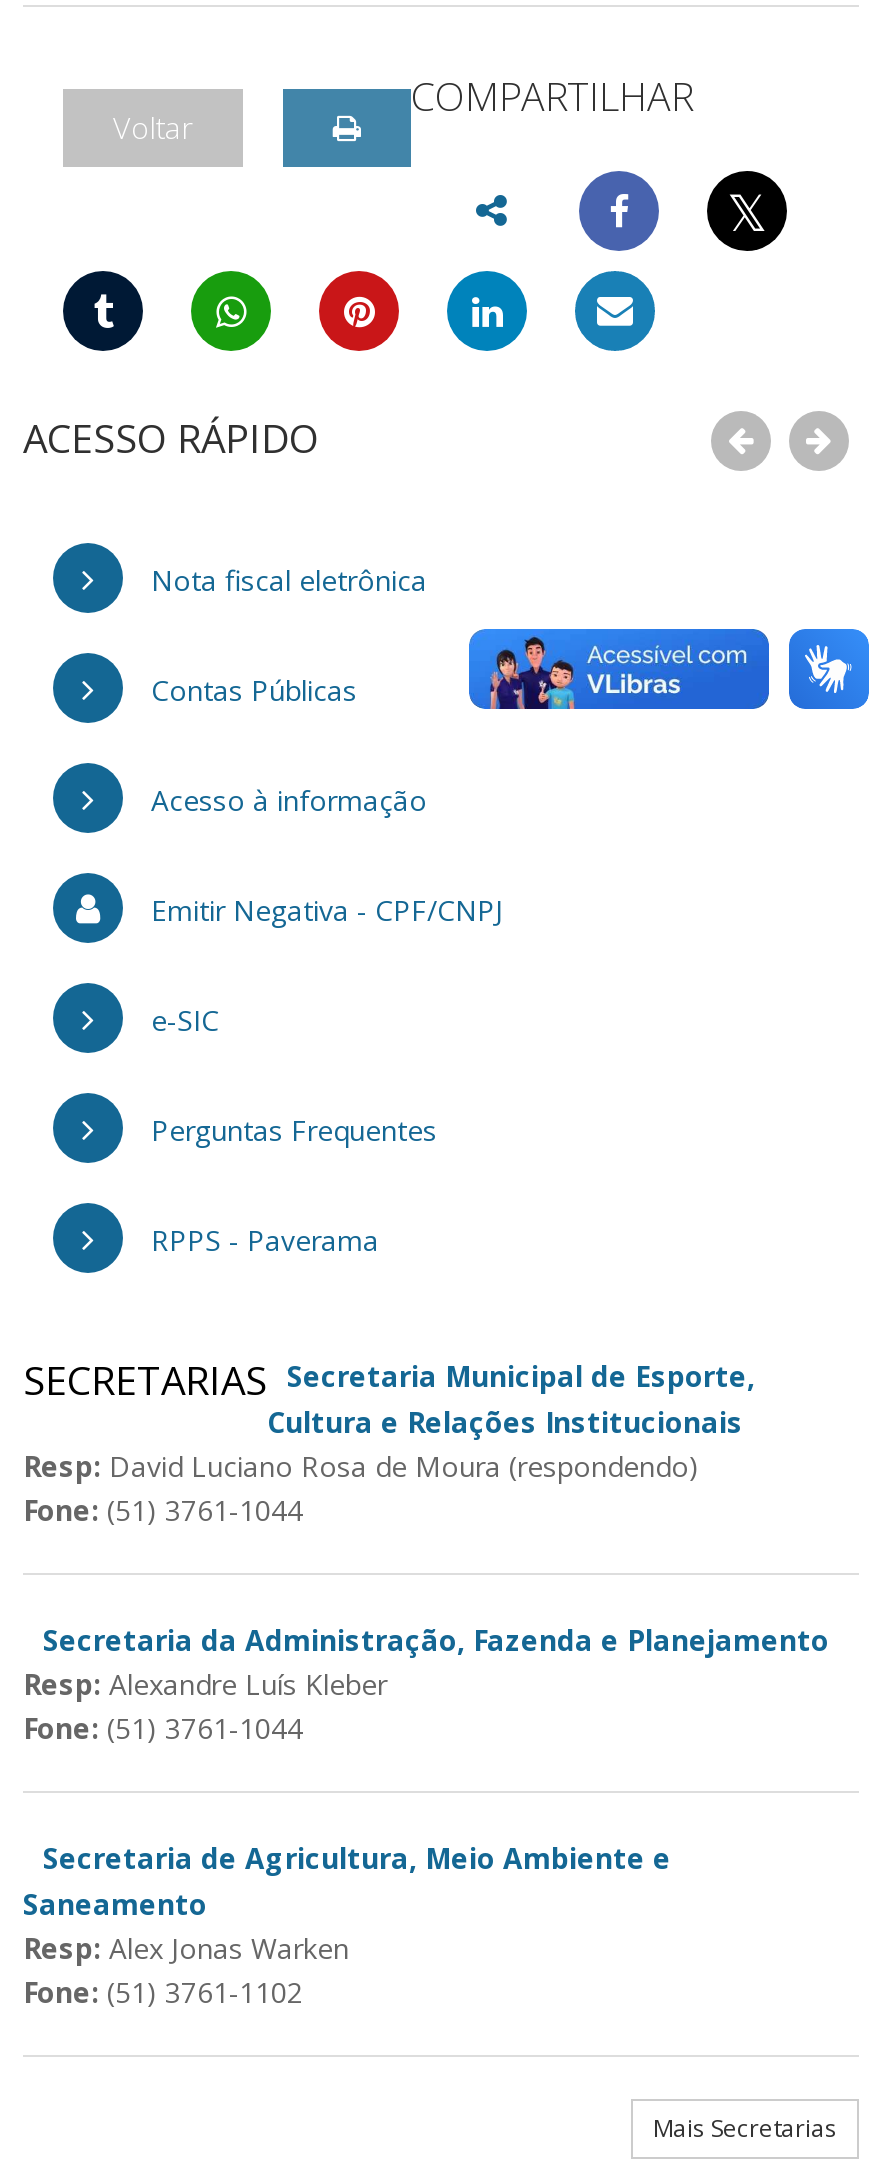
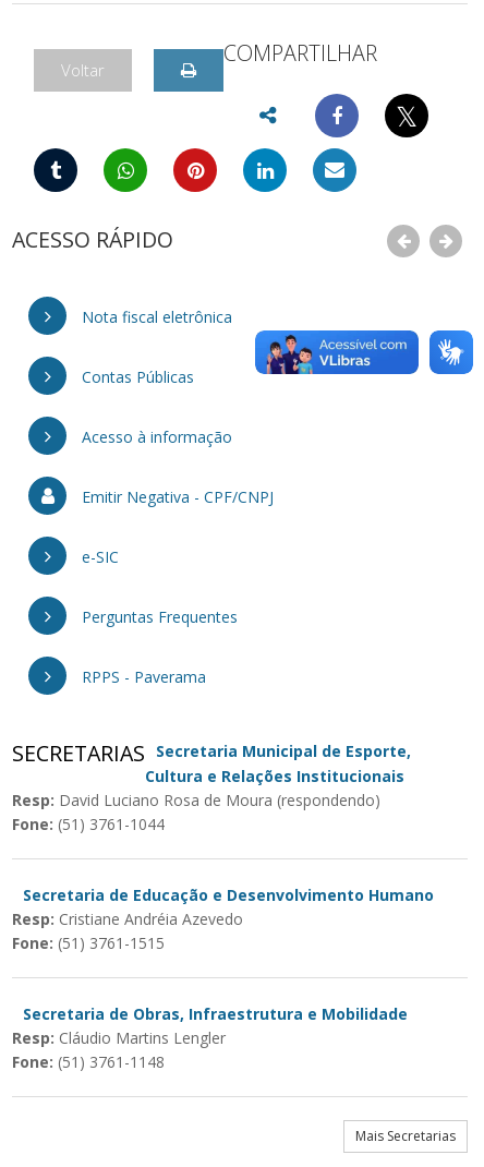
- [image]
+ [image]

- [image]
+ [image]

- Secretaria da Administração, Fazenda e Planejamento
- Resp: Alexandre Luís Kleber
- Fone: (51) 3761-1044
+ Secretaria de Educação e Desenvolvimento Humano
+ Resp: Cristiane Andréia Azevedo
+ Fone: (51) 3761-1515

- Secretaria de Agricultura, Meio Ambiente e
- Saneamento
- Resp: Alex Jonas Warken
- Fone: (51) 3761-1102
+ Secretaria de Obras, Infraestrutura e Mobilidade
+ Resp: Cláudio Martins Lengler
+ Fone: (51) 3761-1148
